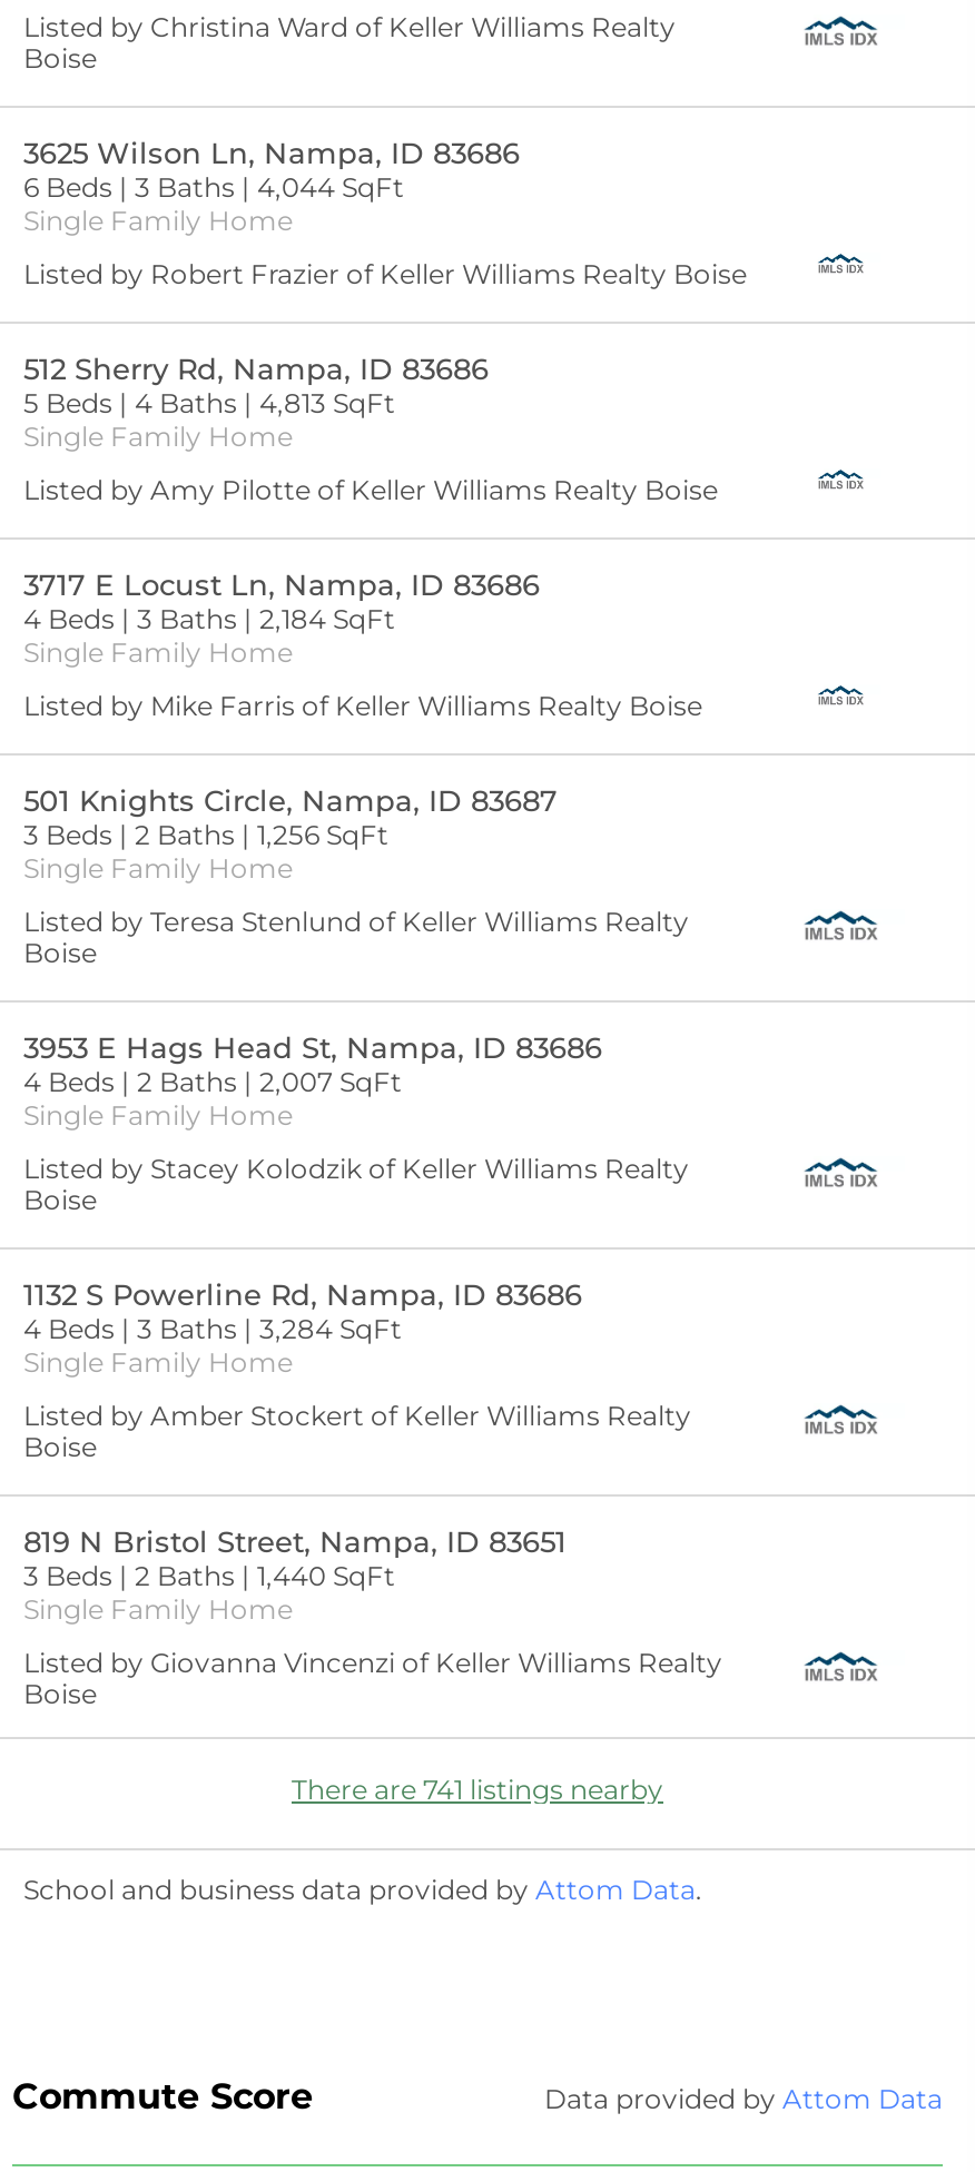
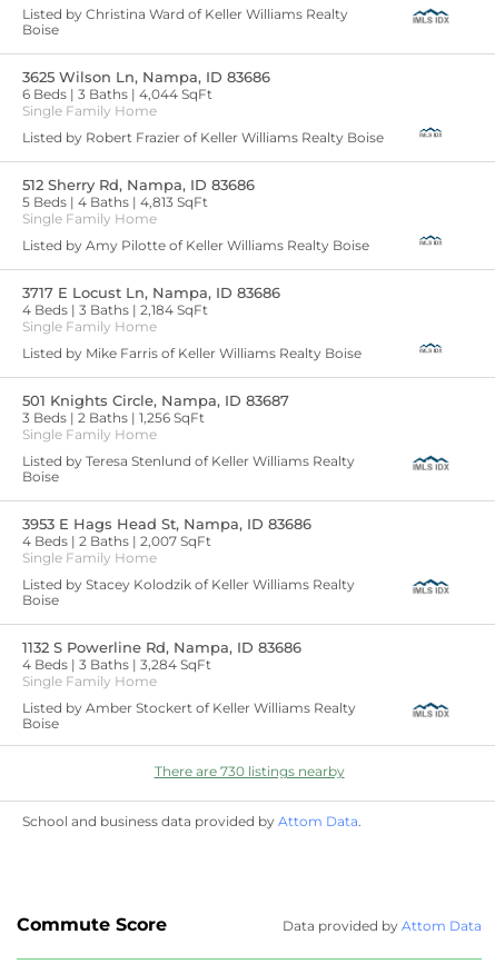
- 819 N Bristol Street, Nampa, ID 83651
- 3 Beds
- 2 Baths
- 1,440 SqFt
- Single Family Home
- Listed by Giovanna Vincenzi of Keller Williams Realty
- Boise
- There are 741 listings nearby
+ There are 730 listings nearby
